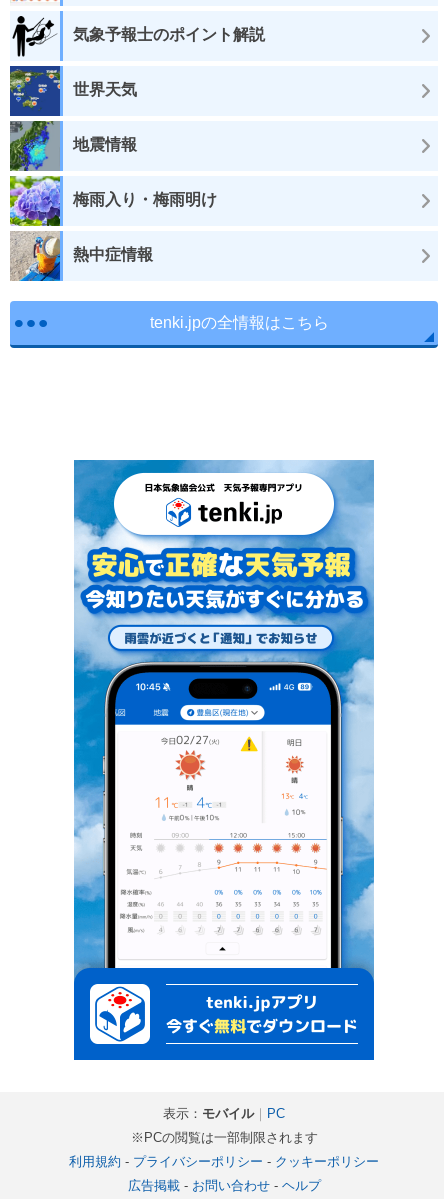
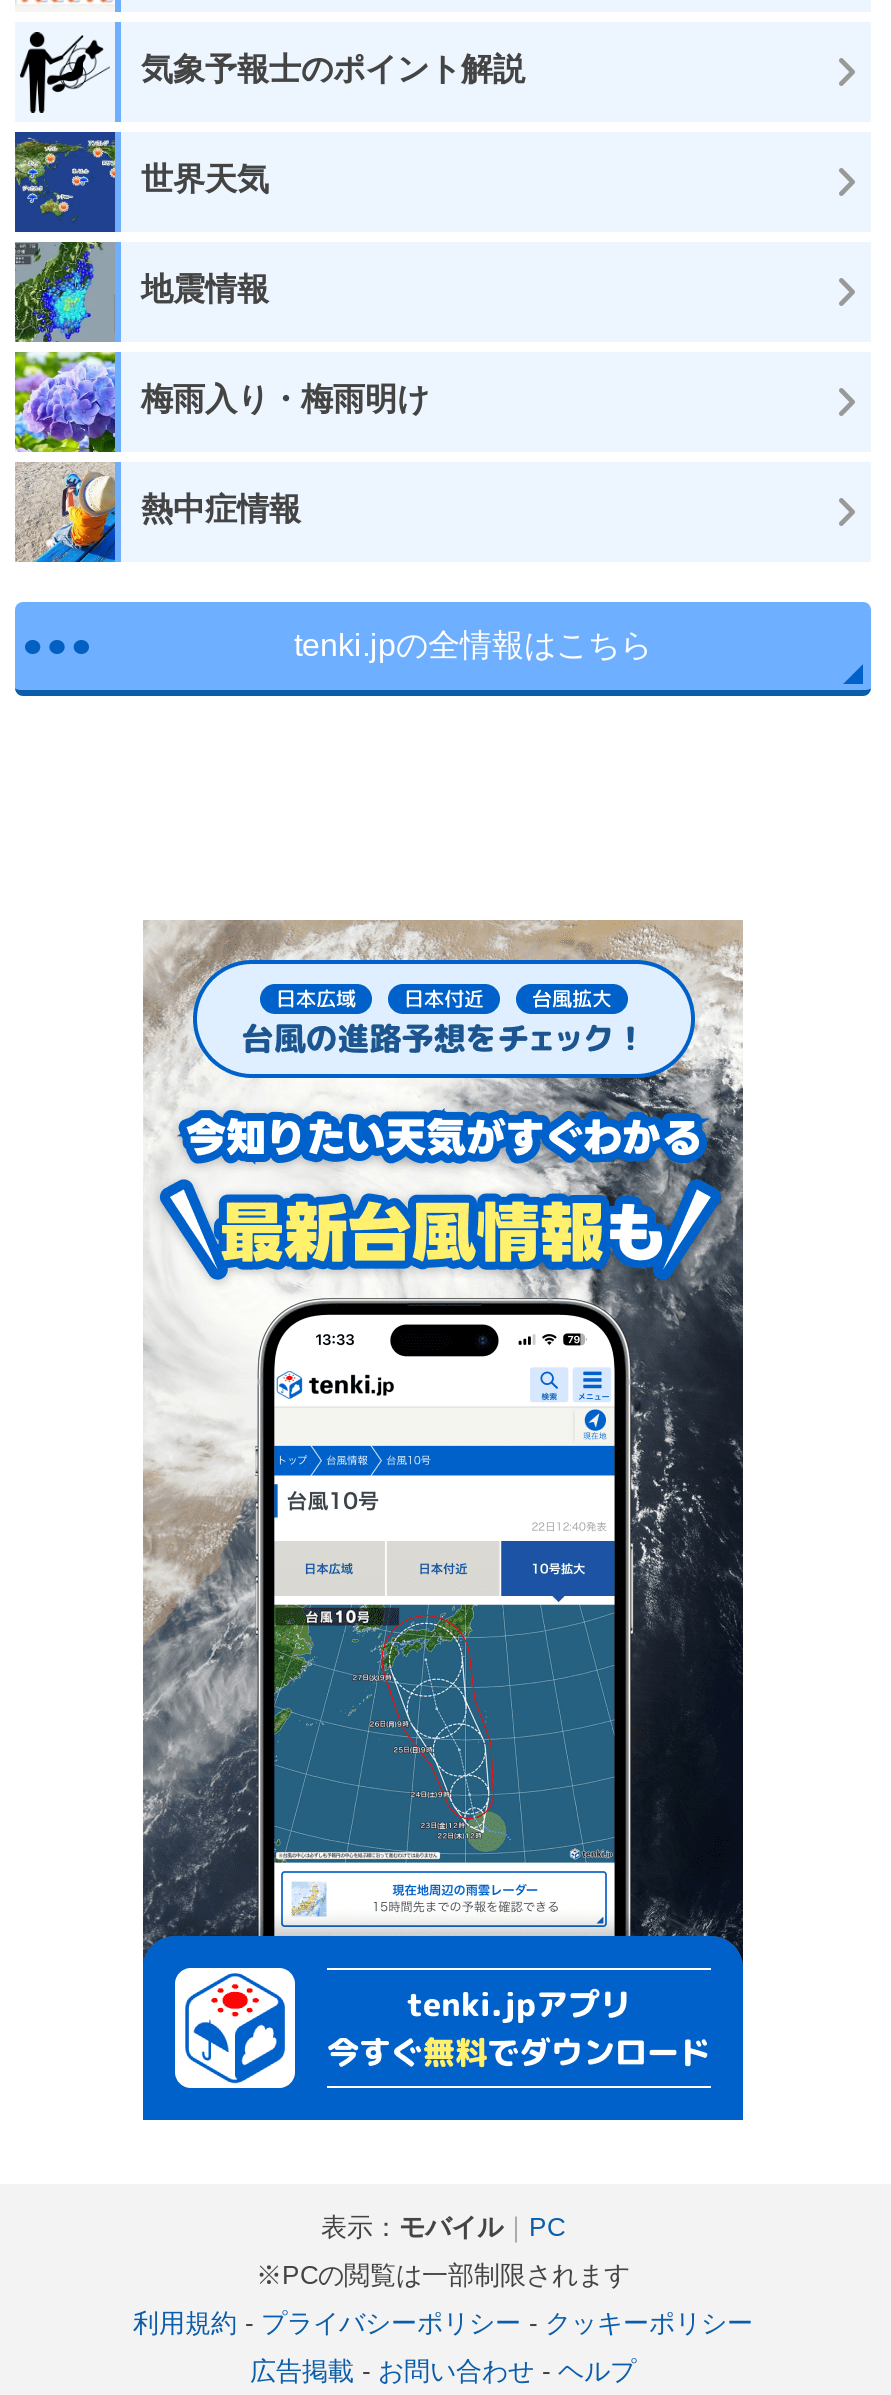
- [image]
+ [image]
